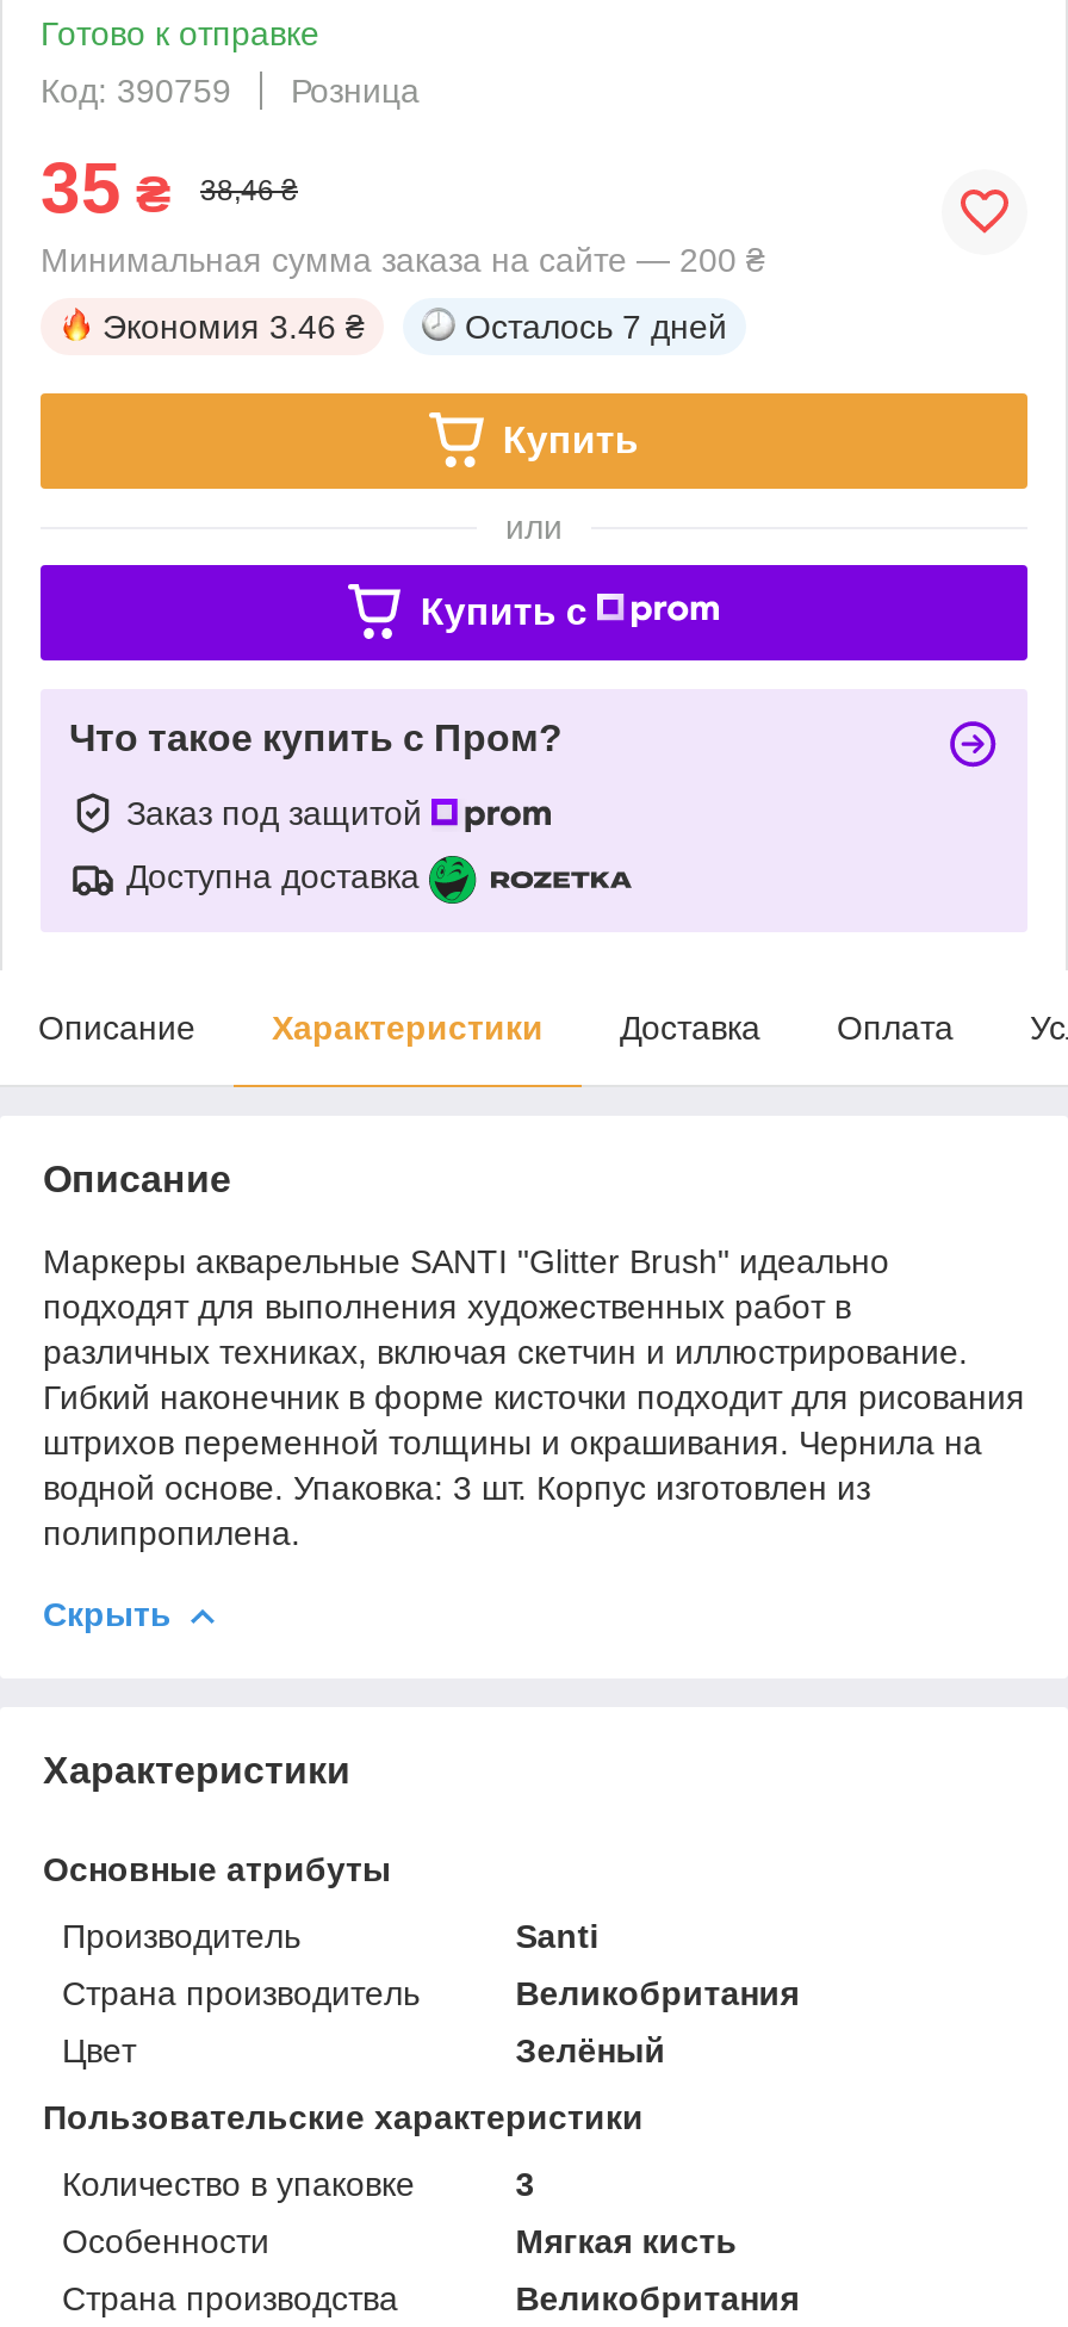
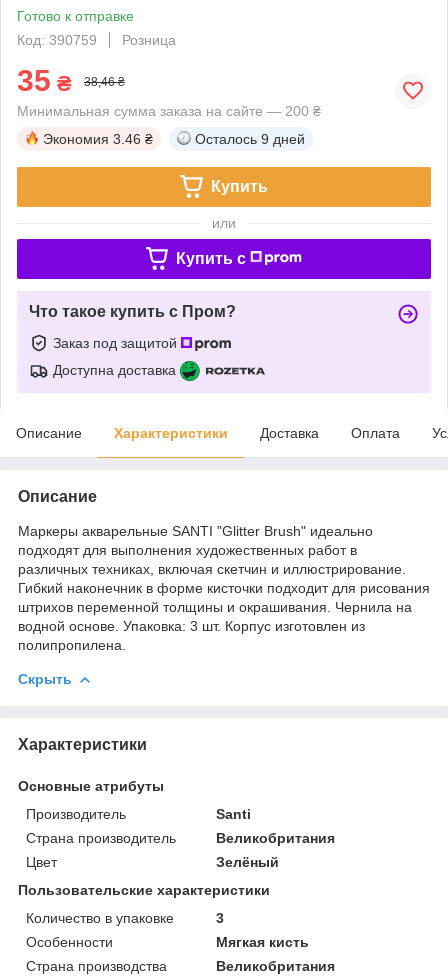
- Осталось 7 дней
+ Осталось 9 дней
